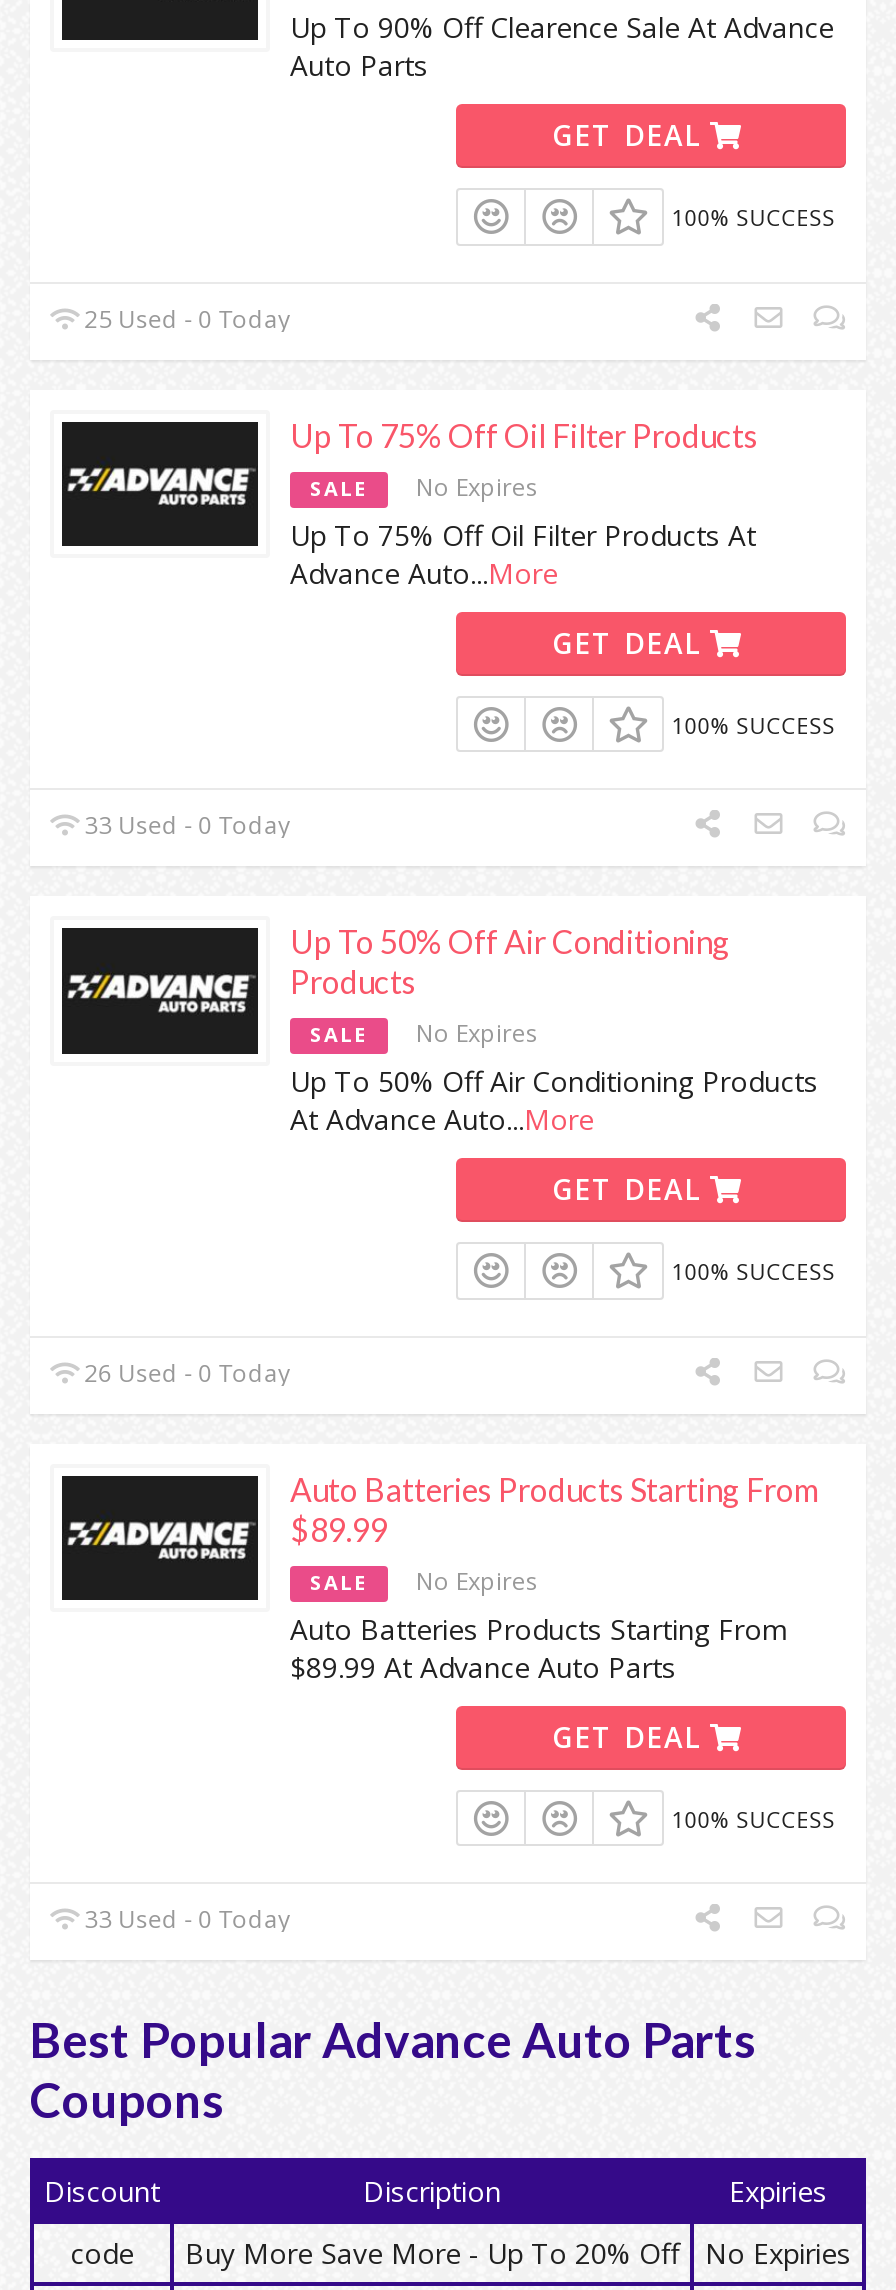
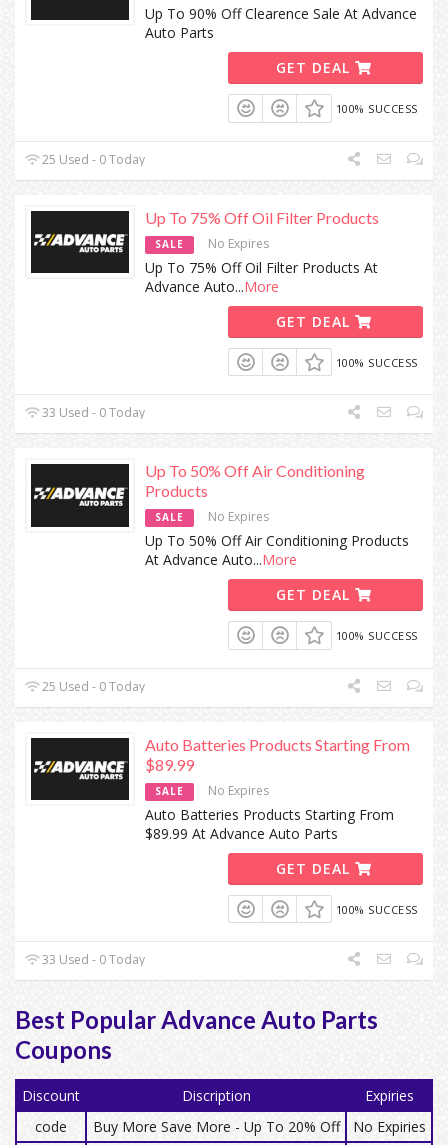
- 26 Used - 0 Today
+ 25 Used - 0 Today
